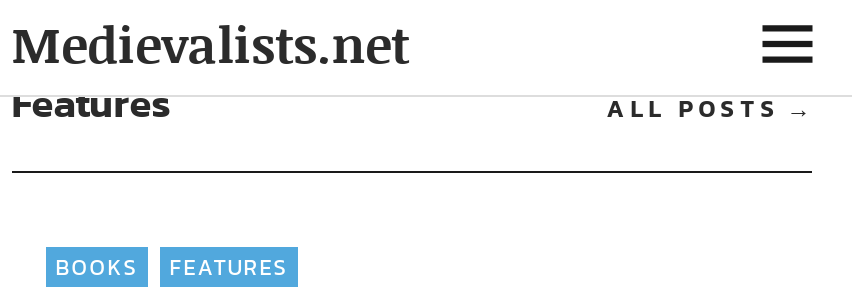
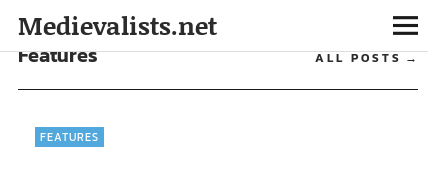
- BOOKS
